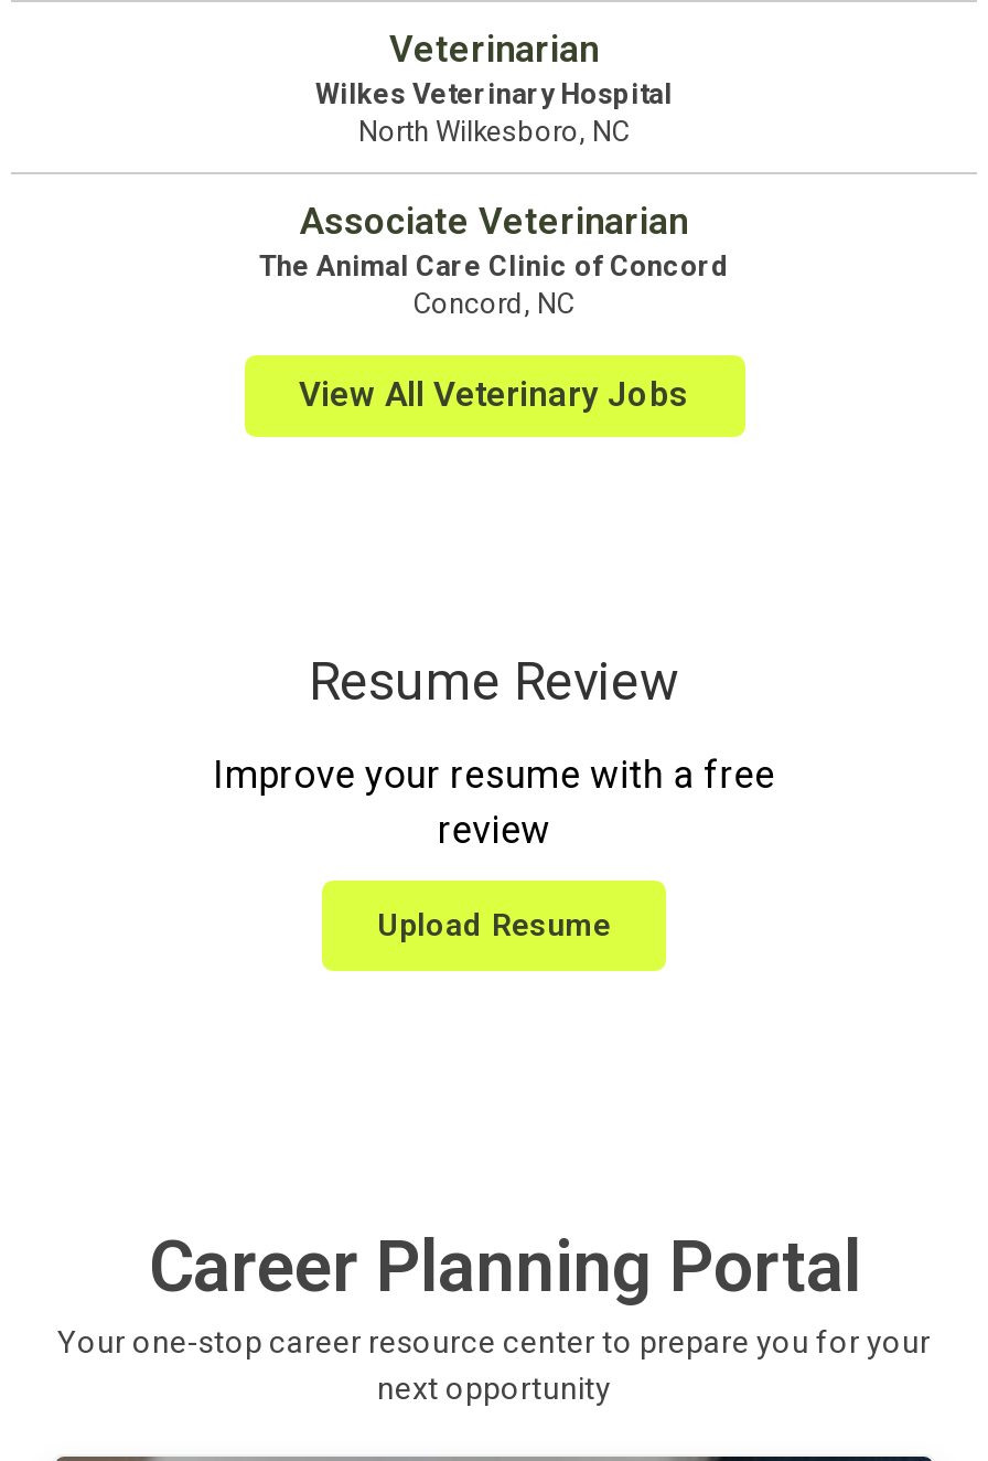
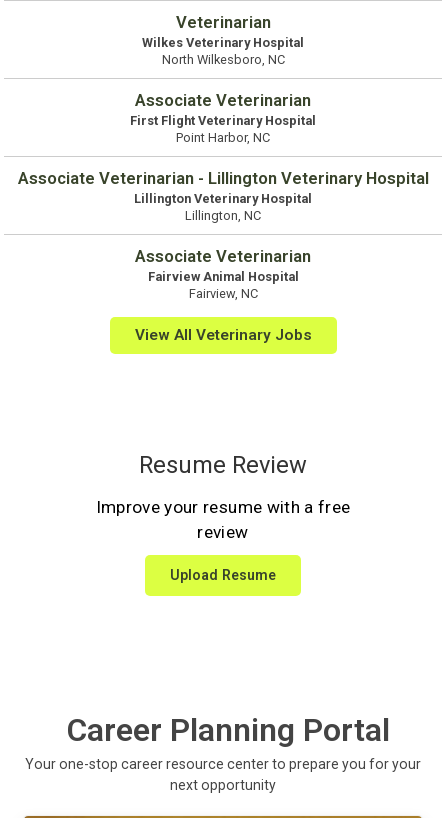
- The Animal Care Clinic of Concord
- Concord, NC
+ First Flight Veterinary Hospital
+ Point Harbor, NC
+ Associate Veterinarian - Lillington Veterinary Hospital
+ Lillington Veterinary Hospital
+ Lillington, NC
+ Associate Veterinarian
+ Fairview Animal Hospital
+ Fairview, NC
